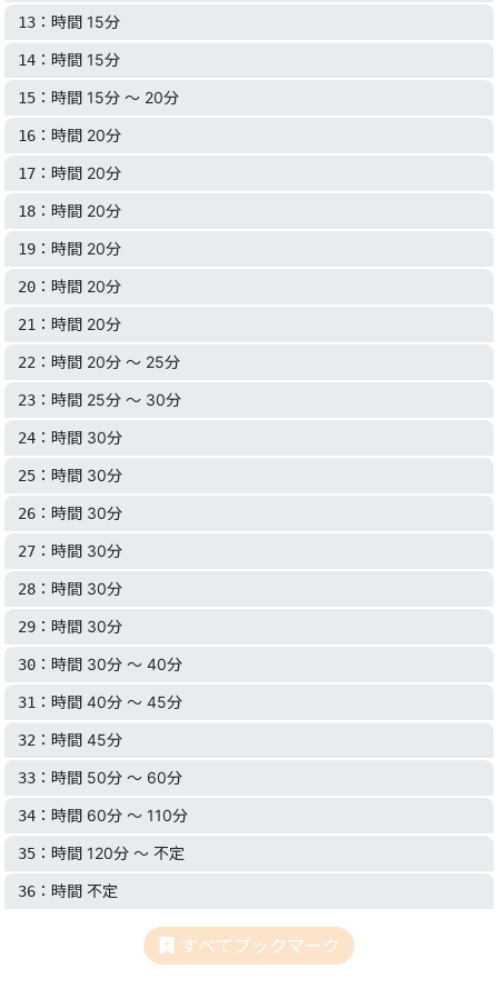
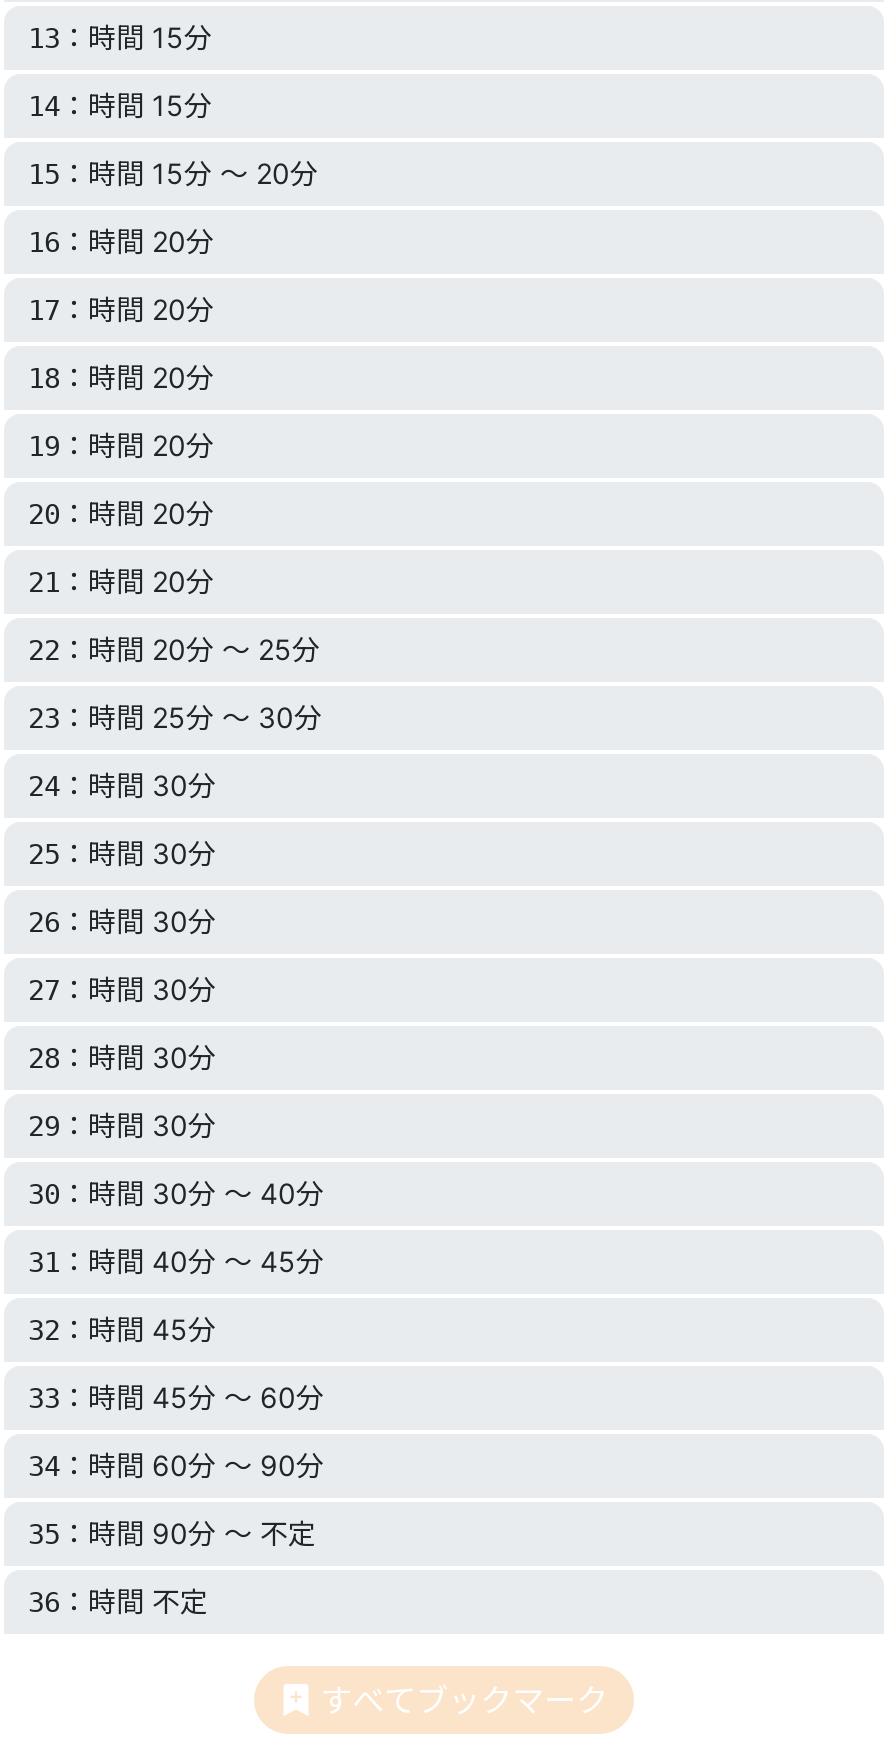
- 33：時間 50分 〜 60分
+ 33：時間 45分 〜 60分

- 34：時間 60分 〜 110分
+ 34：時間 60分 〜 90分

- 35：時間 120分 〜 不定
+ 35：時間 90分 〜 不定
